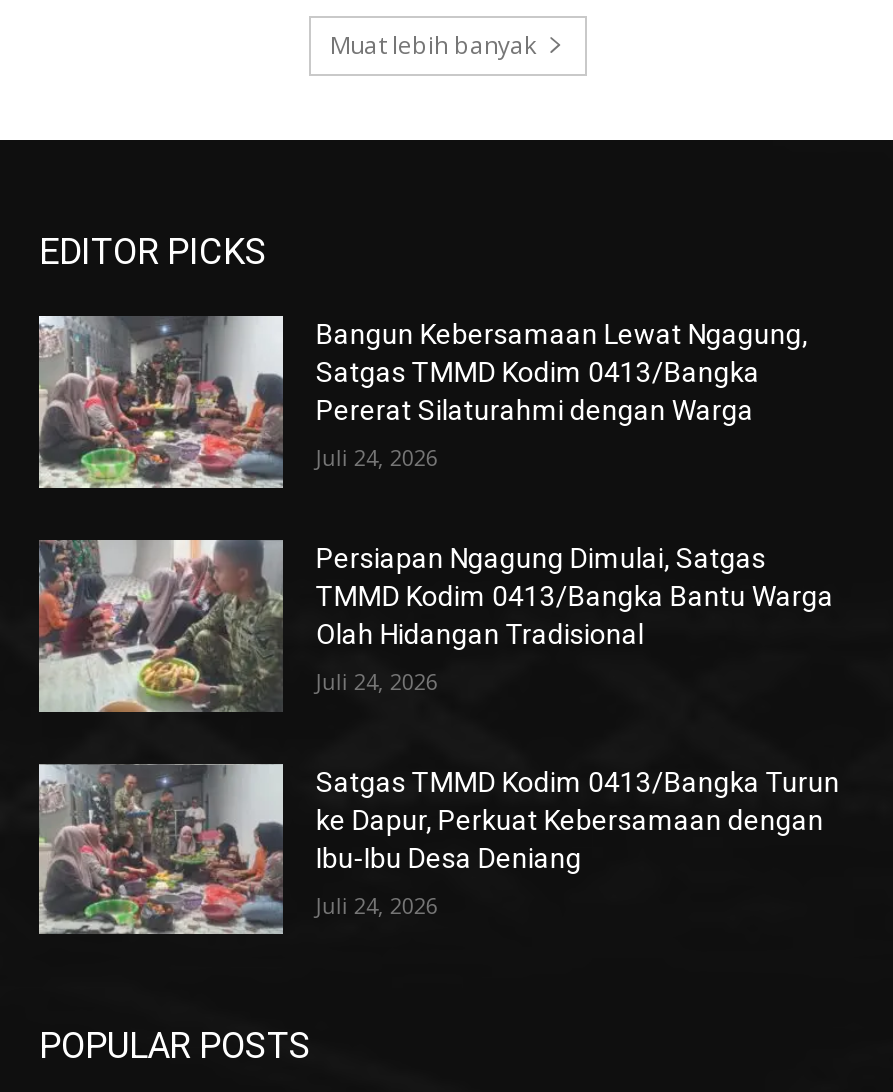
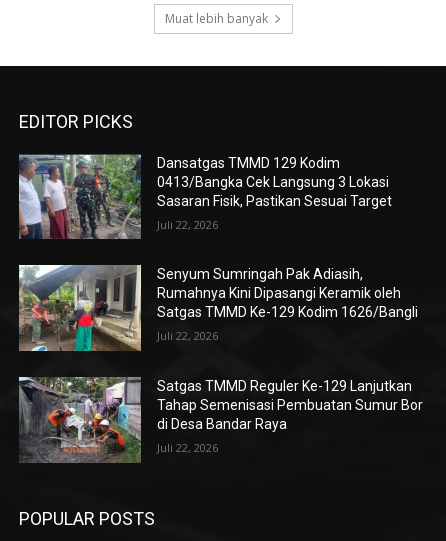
- [image]
- Bangun Kebersamaan Lewat Ngagung,
- Satgas TMMD Kodim 0413/Bangka
- Pererat Silaturahmi dengan Warga
+ [image]
+ Dansatgas TMMD 129 Kodim
+ 0413/Bangka Cek Langsung 3 Lokasi
+ Sasaran Fisik, Pastikan Sesuai Target

- Juli 24, 2026
+ Juli 22, 2026

- [image]
- Persiapan Ngagung Dimulai, Satgas
- TMMD Kodim 0413/Bangka Bantu Warga
- Olah Hidangan Tradisional
+ [image]
+ Senyum Sumringah Pak Adiasih,
+ Rumahnya Kini Dipasangi Keramik oleh
+ Satgas TMMD Ke-129 Kodim 1626/Bangli

- Juli 24, 2026
+ Juli 22, 2026

- [image]
- Satgas TMMD Kodim 0413/Bangka Turun
- ke Dapur, Perkuat Kebersamaan dengan
- Ibu-Ibu Desa Deniang
+ [image]
+ Satgas TMMD Reguler Ke-129 Lanjutkan
+ Tahap Semenisasi Pembuatan Sumur Bor
+ di Desa Bandar Raya

- Juli 24, 2026
+ Juli 22, 2026
